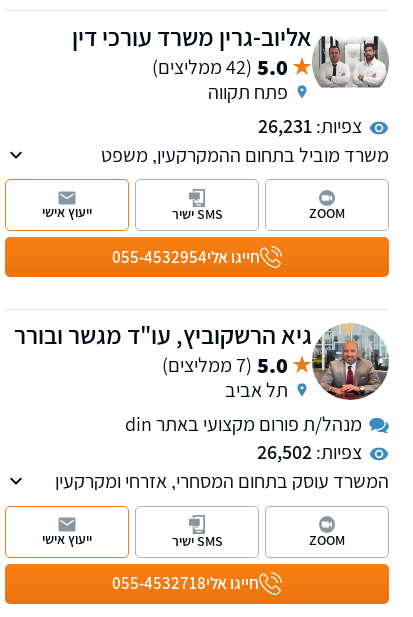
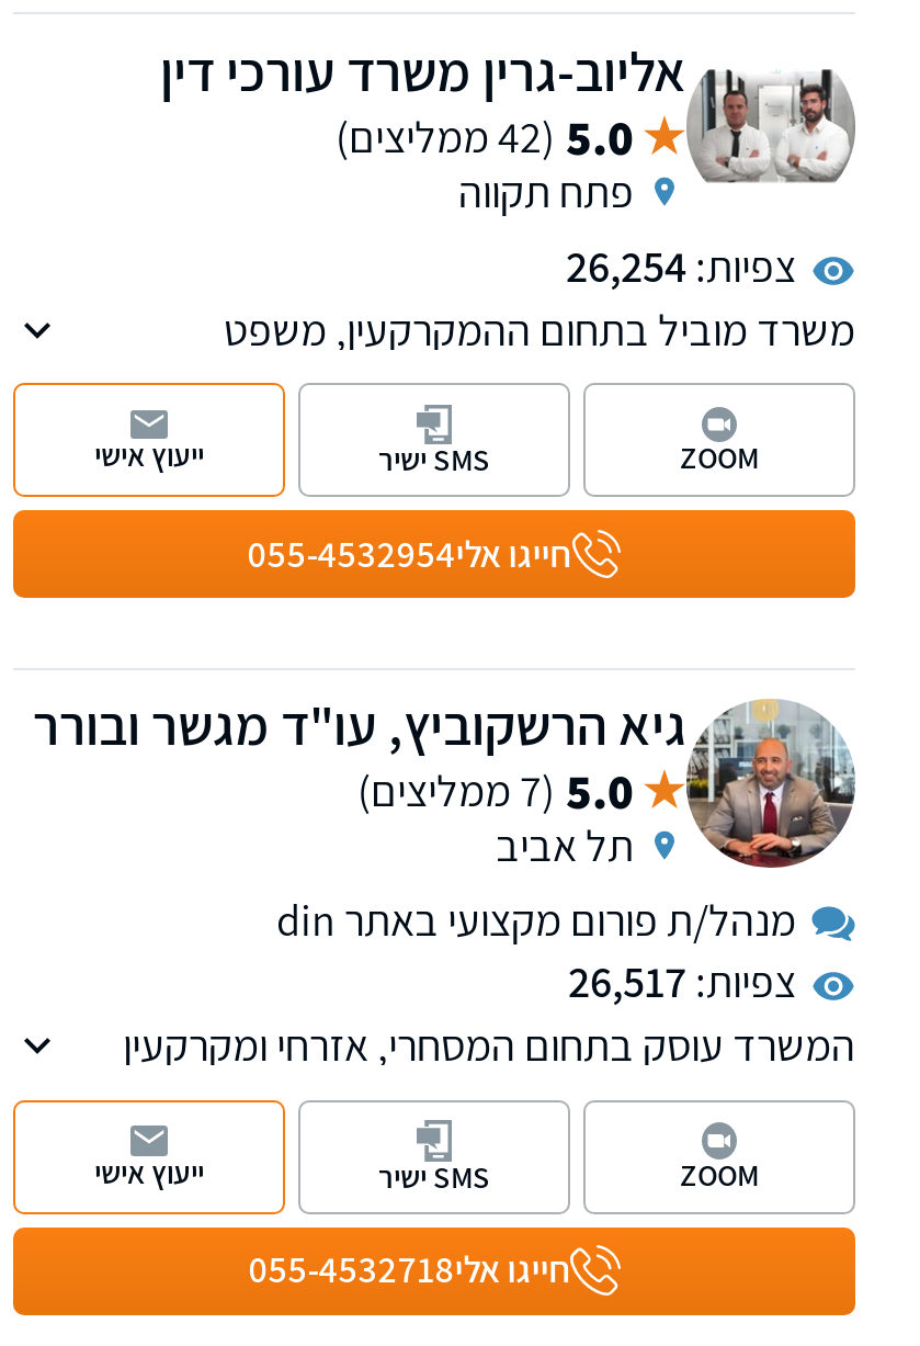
- צפיות: 26,231
+ צפיות: 26,254

- צפיות: 26,502
+ צפיות: 26,517
